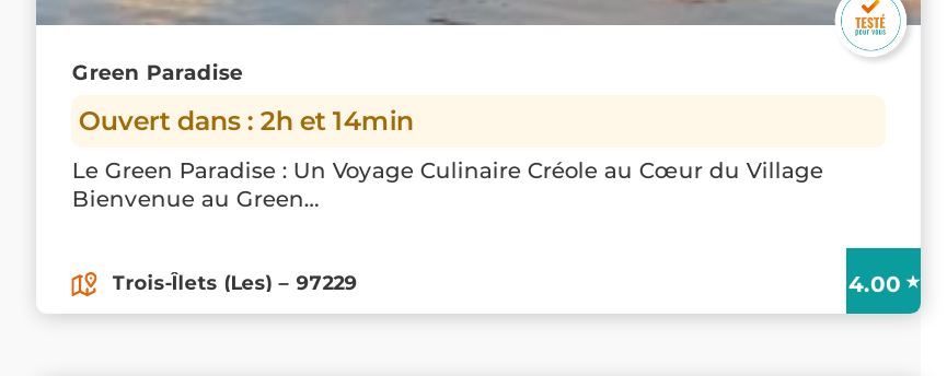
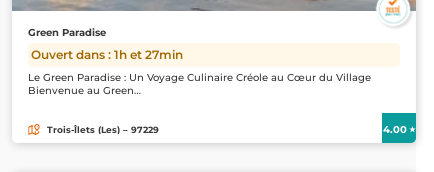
- Ouvert dans : 2h et 14min
+ Ouvert dans : 1h et 27min
